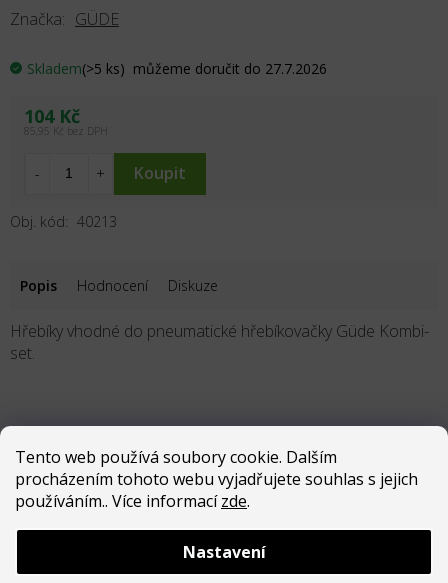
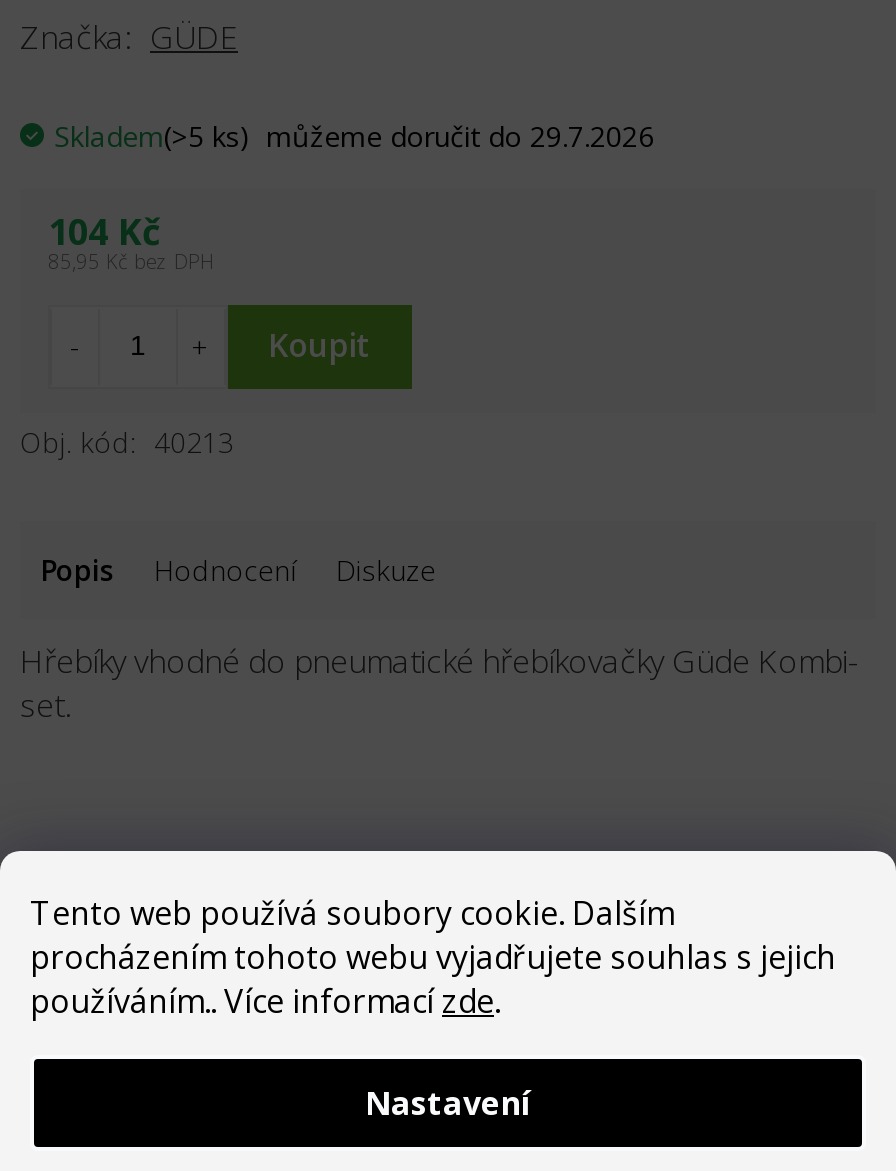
- Skladem(>5 ks) můžeme doručit do 27.7.2026
+ Skladem(>5 ks) můžeme doručit do 29.7.2026
